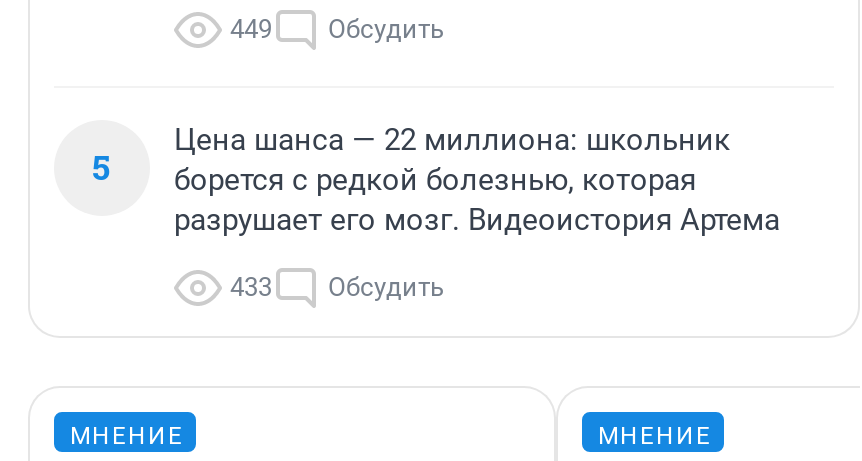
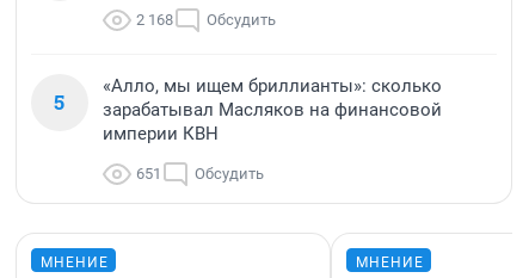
- 449 Обсудить
+ 2 168 Обсудить

- Цена шанса — 22 миллиона: школьник
- борется с редкой болезнью, которая
- разрушает его мозг. Видеоистория Артема
+ «Алло, мы ищем бриллианты»: сколько
+ зарабатывал Масляков на финансовой
+ империи КВН

- 433 Обсудить
+ 651 Обсудить
